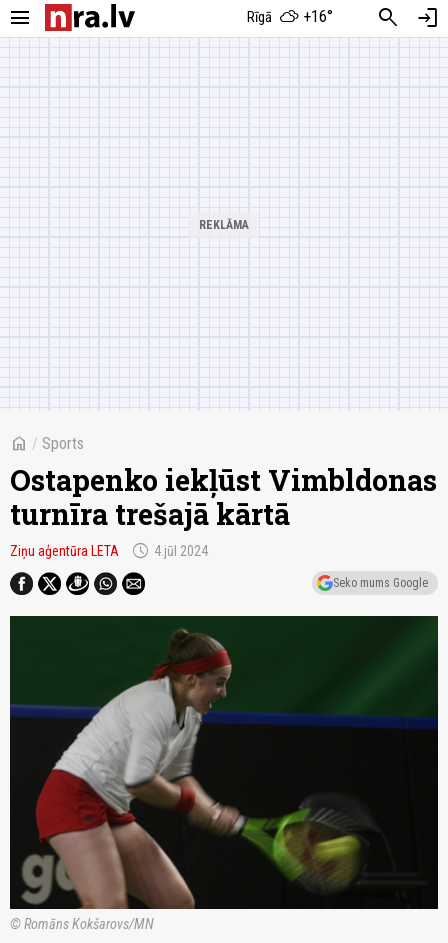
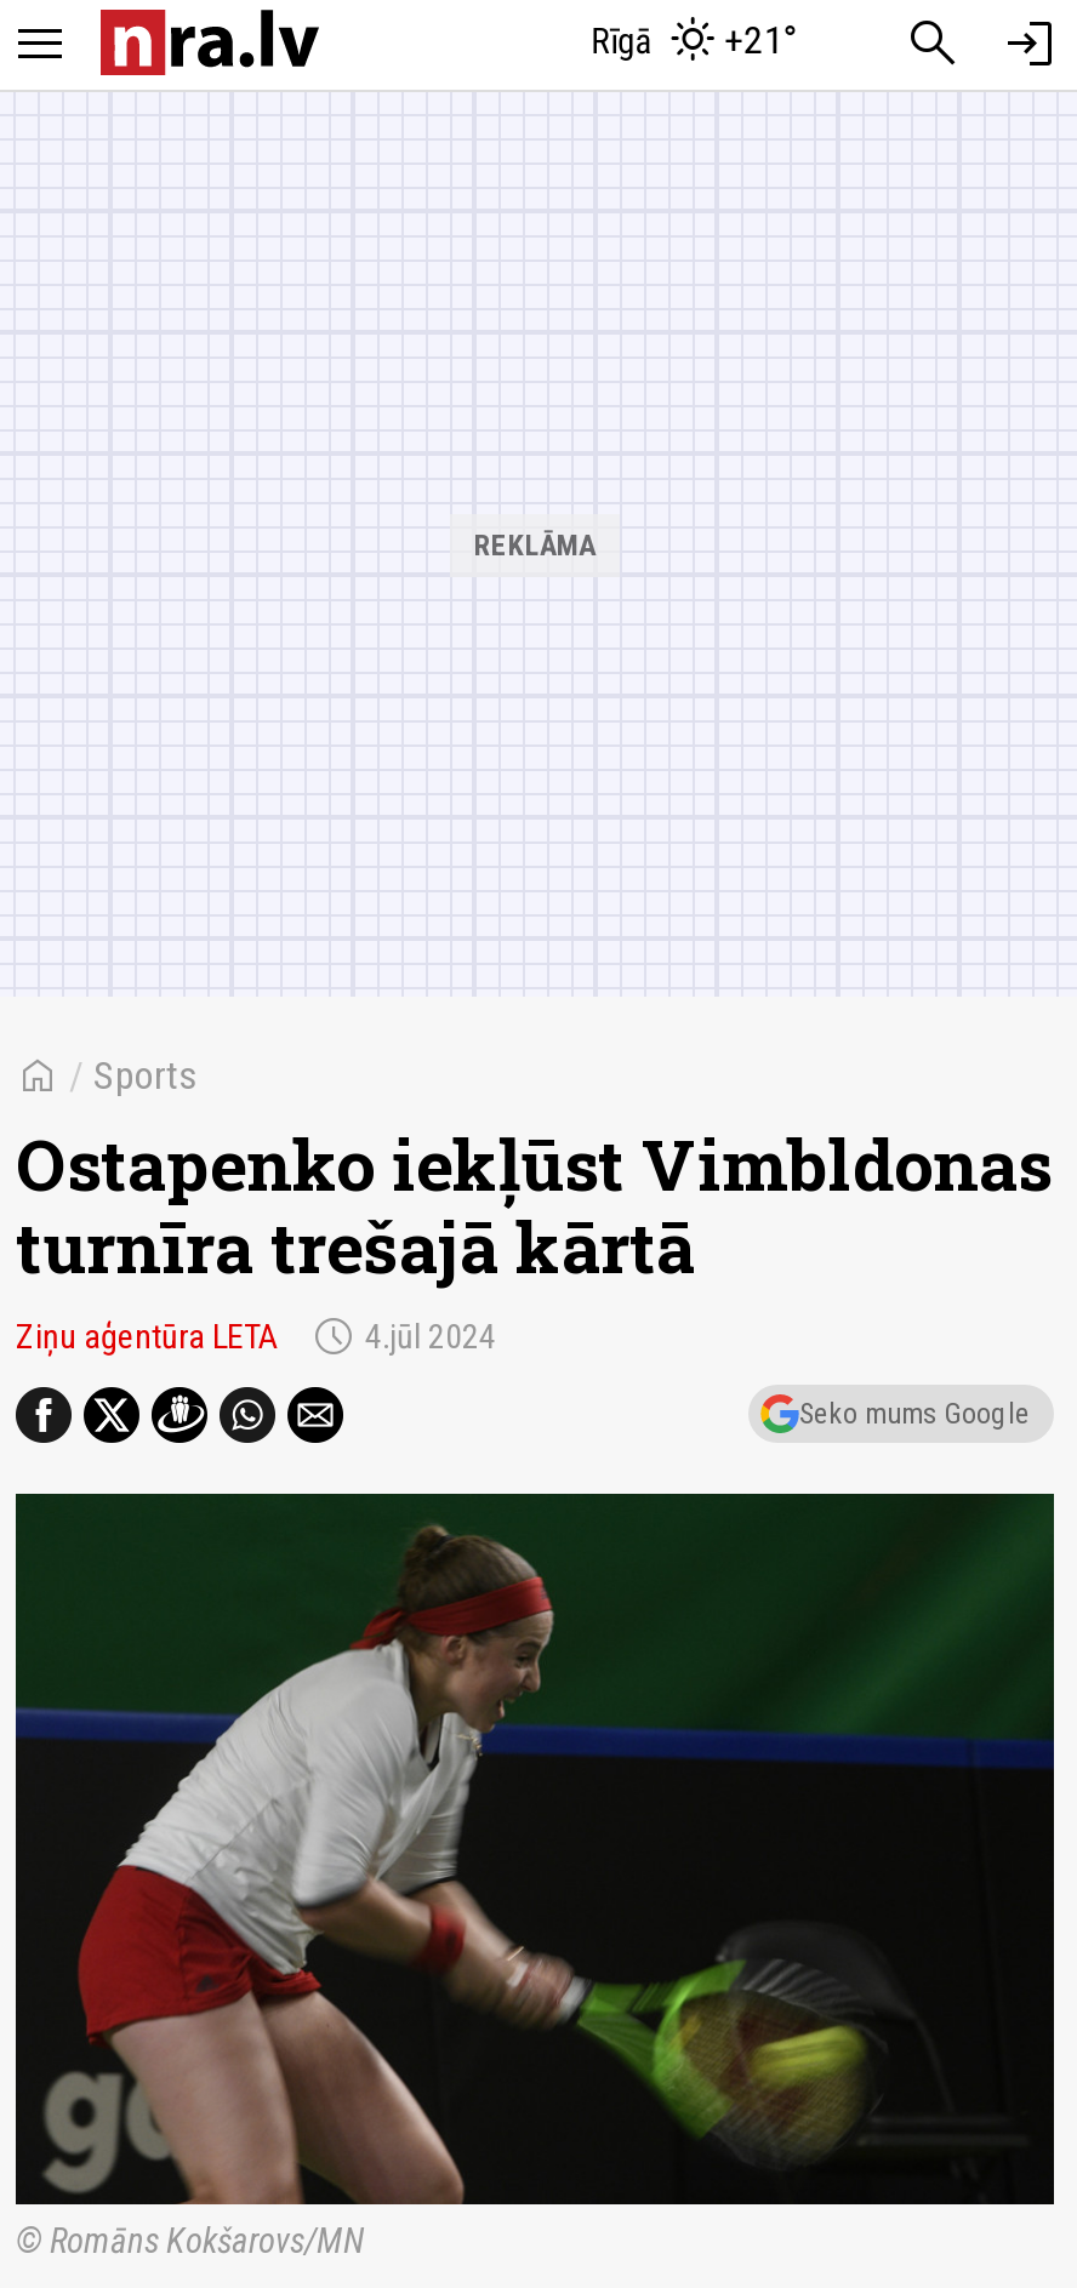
- Rīgā +16°
+ Rīgā +21°
